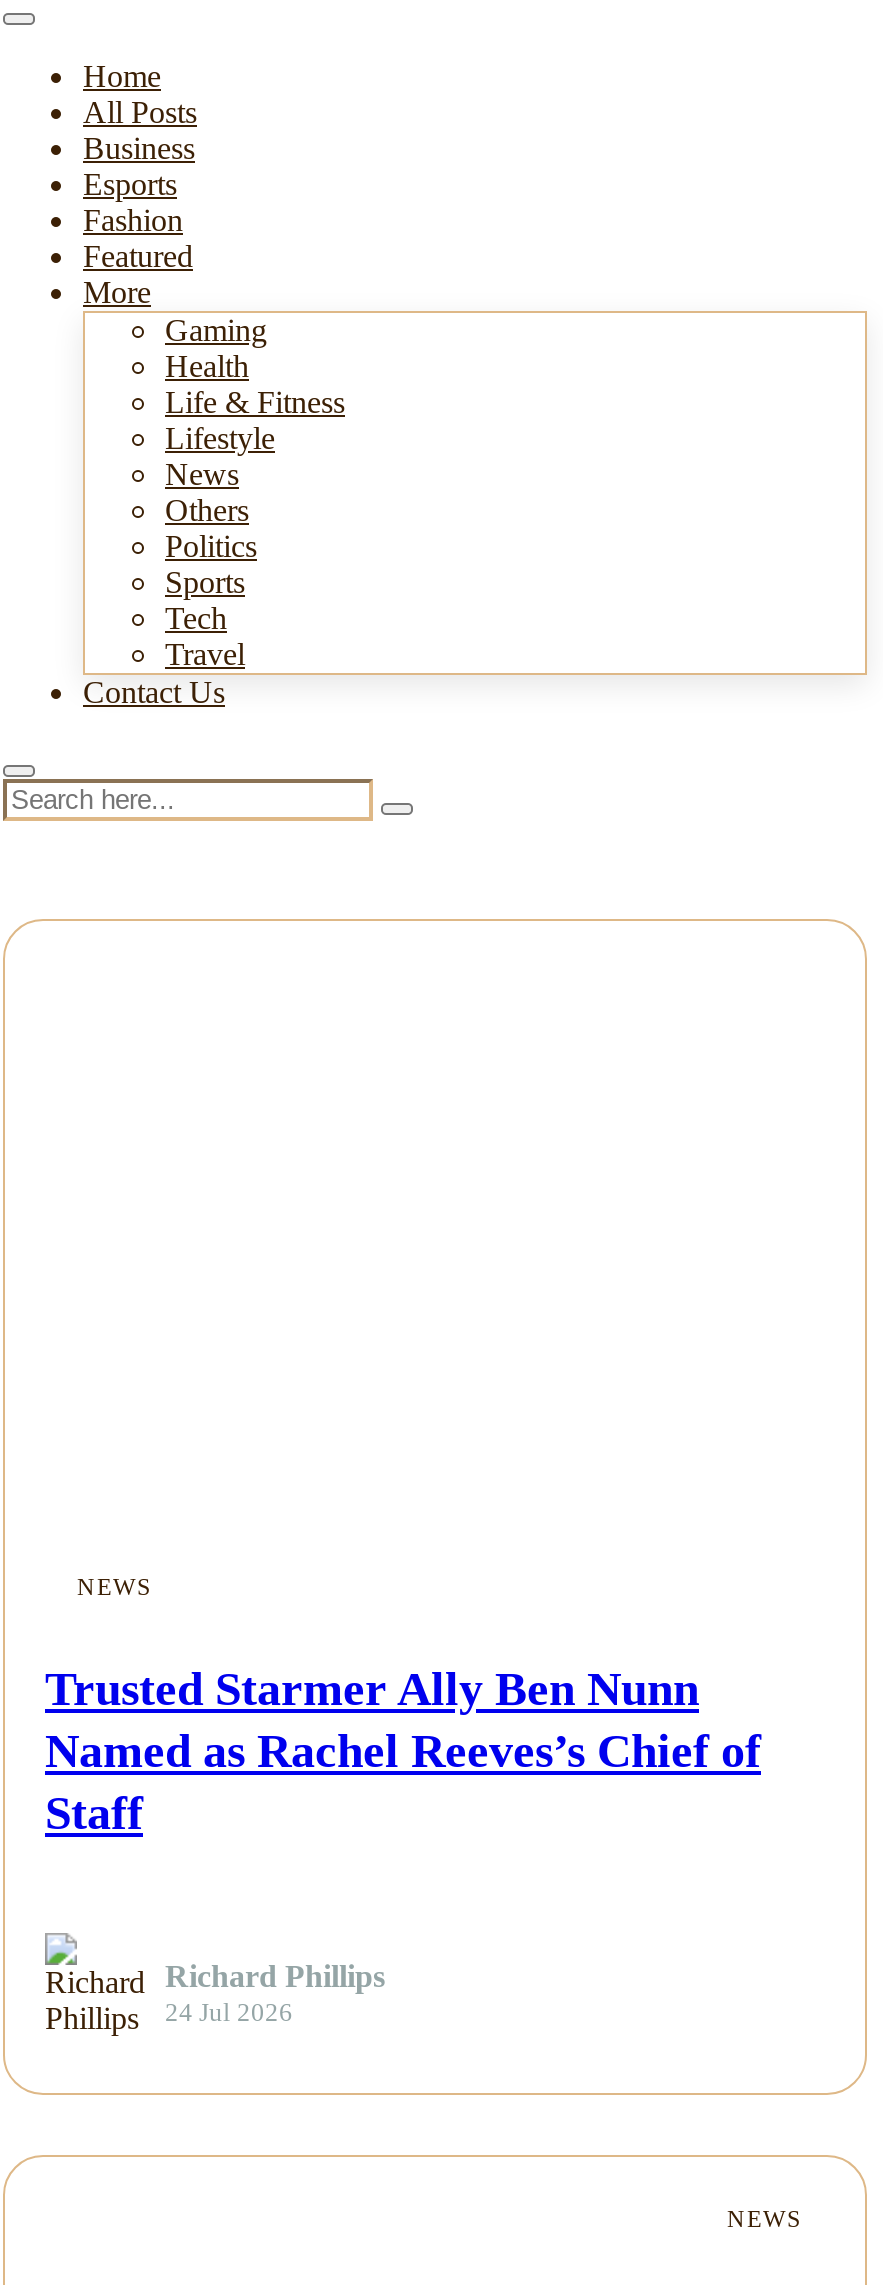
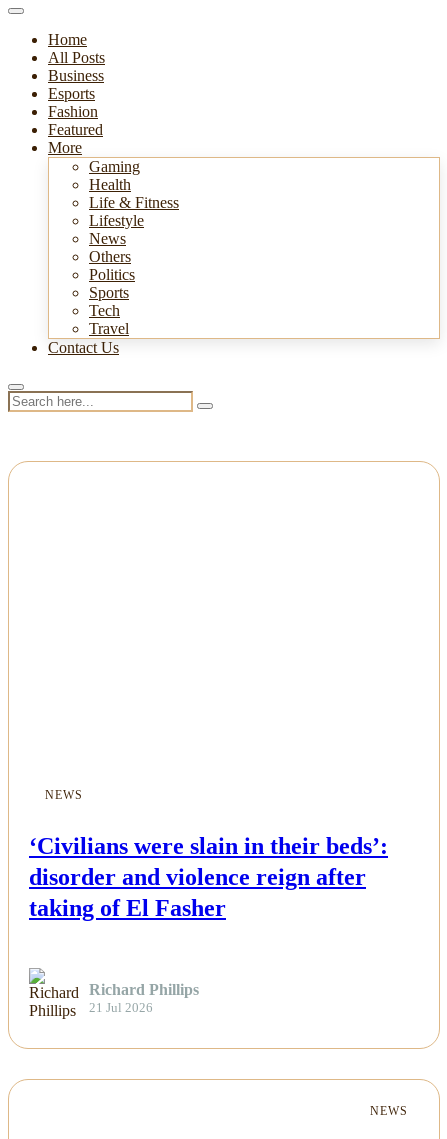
- Trusted Starmer Ally Ben Nunn
- Named as Rachel Reeves’s Chief of
- Staff
+ ‘Civilians were slain in their beds’:
+ disorder and violence reign after
+ taking of El Fasher

- 24 Jul 2026
+ 21 Jul 2026
